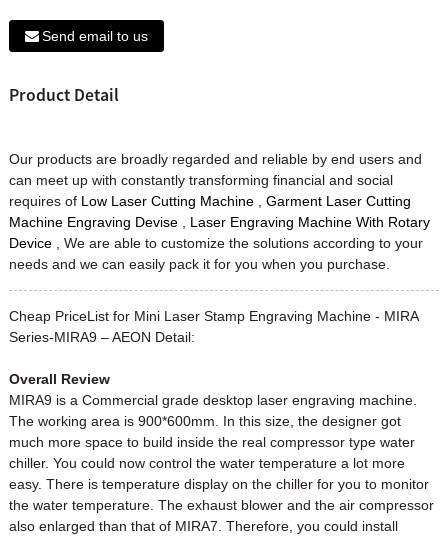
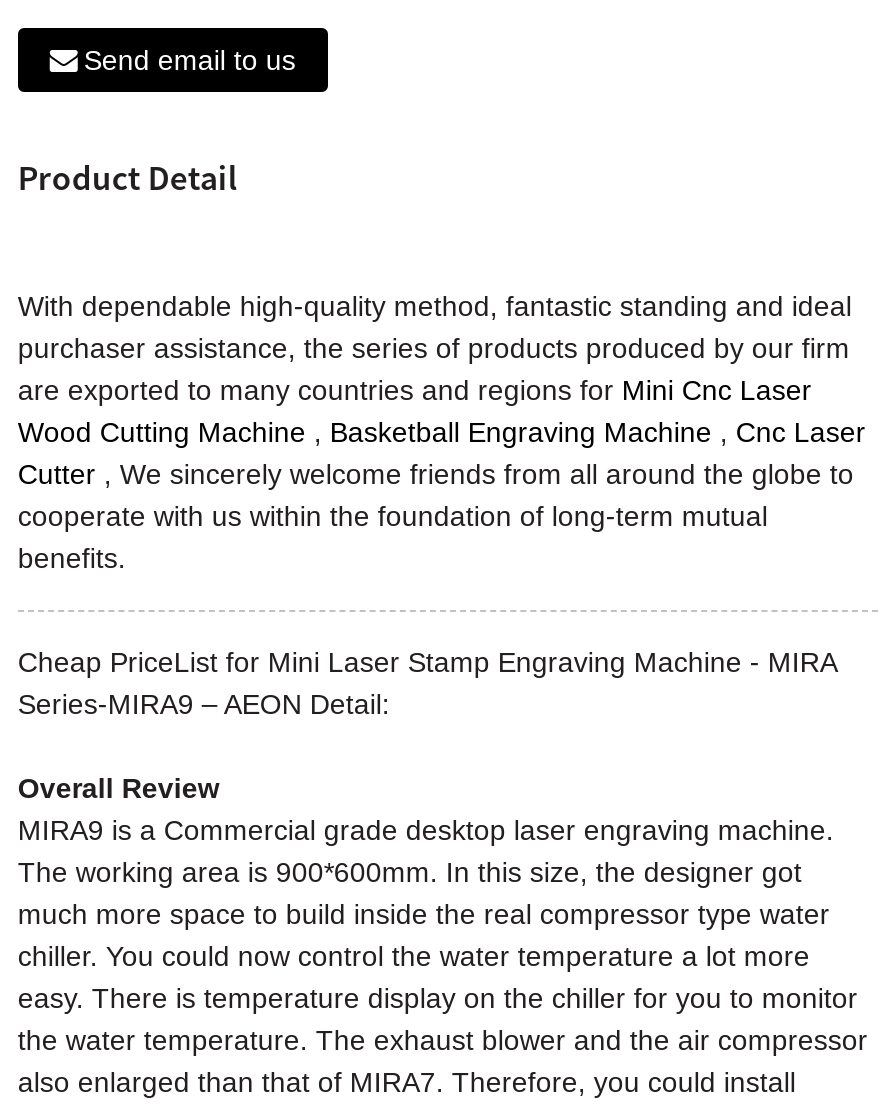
- Our products are broadly regarded and reliable by end users and
- can meet up with constantly transforming financial and social
- requires of Low Laser Cutting Machine, Garment Laser Cutting
- Machine Engraving Devise, Laser Engraving Machine With Rotary
- Device, We are able to customize the solutions according to your
- needs and we can easily pack it for you when you purchase.
+ With dependable high-quality method, fantastic standing and ideal
+ purchaser assistance, the series of products produced by our firm
+ are exported to many countries and regions for Mini Cnc Laser
+ Wood Cutting Machine, Basketball Engraving Machine, Cnc Laser
+ Cutter, We sincerely welcome friends from all around the globe to
+ cooperate with us within the foundation of long-term mutual
+ benefits.
